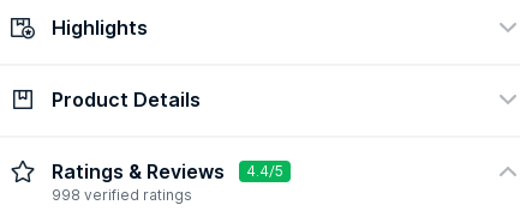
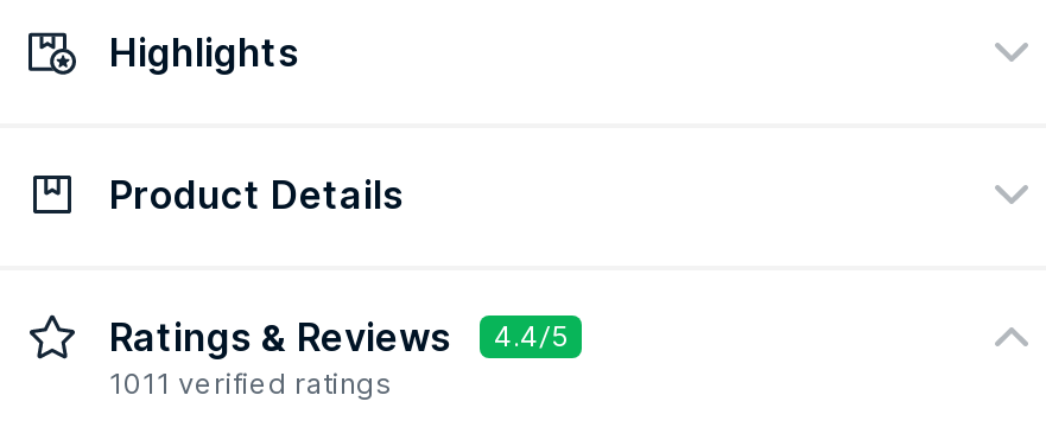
- 998 verified ratings
+ 1011 verified ratings
